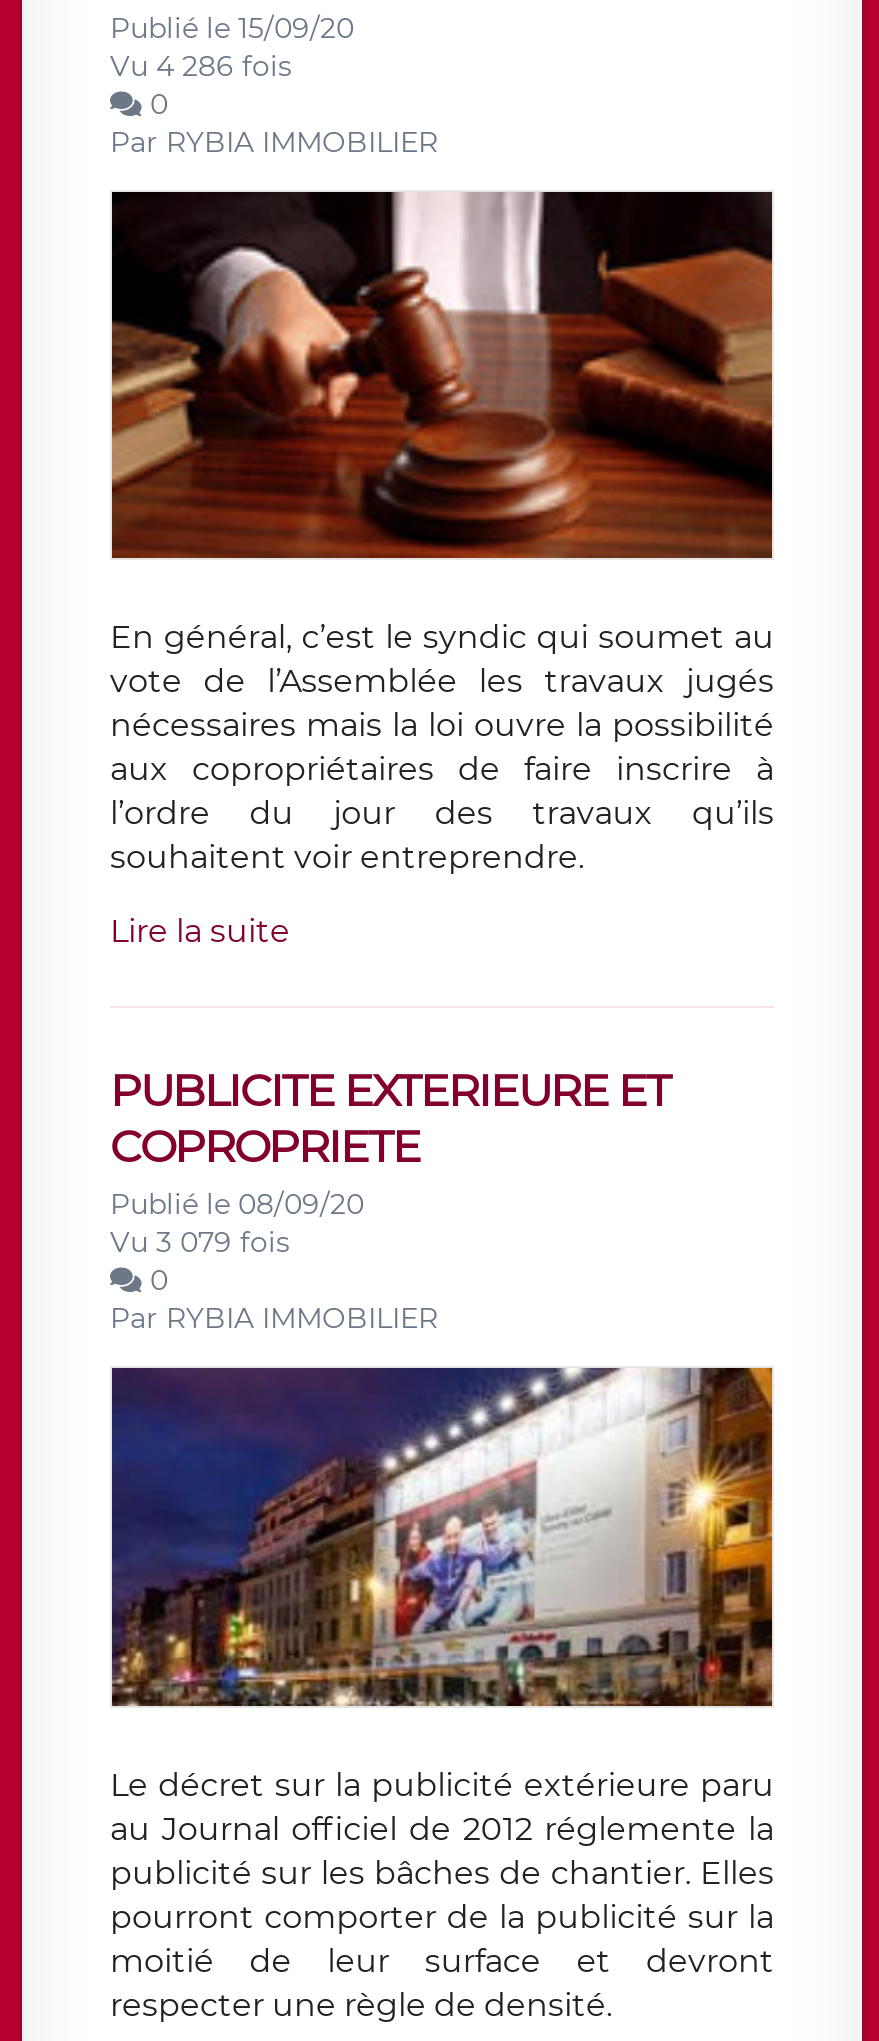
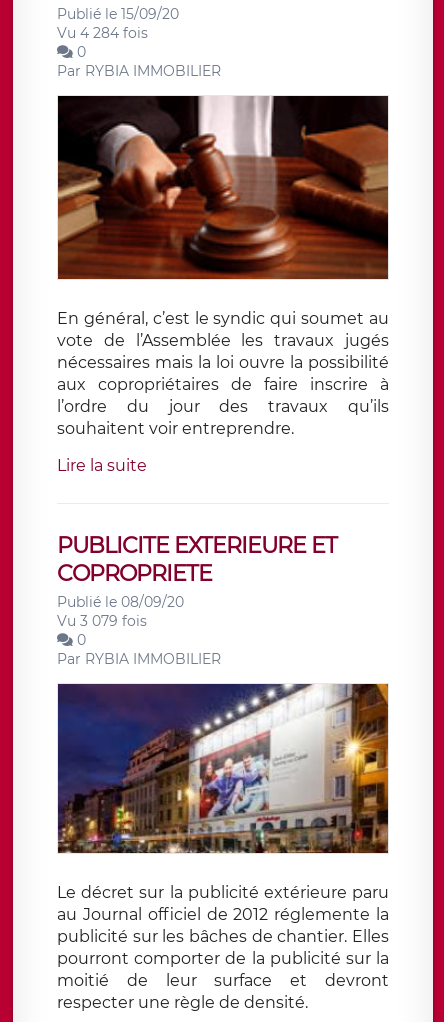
- Vu 4 286 fois
+ Vu 4 284 fois
